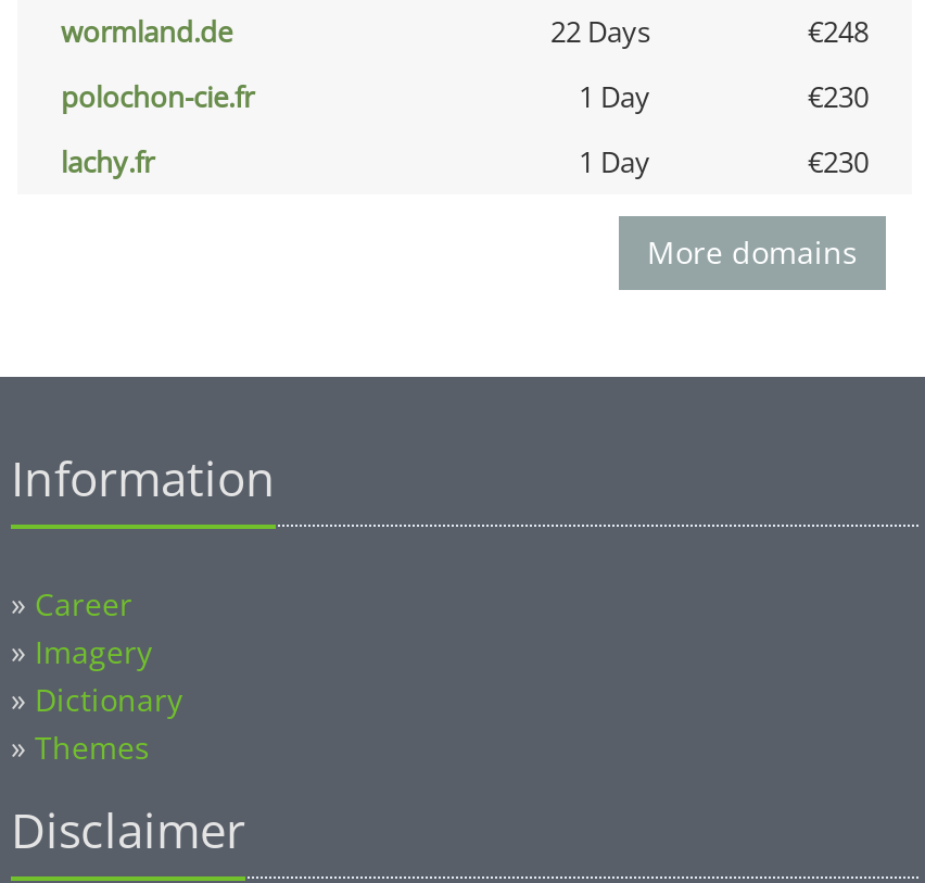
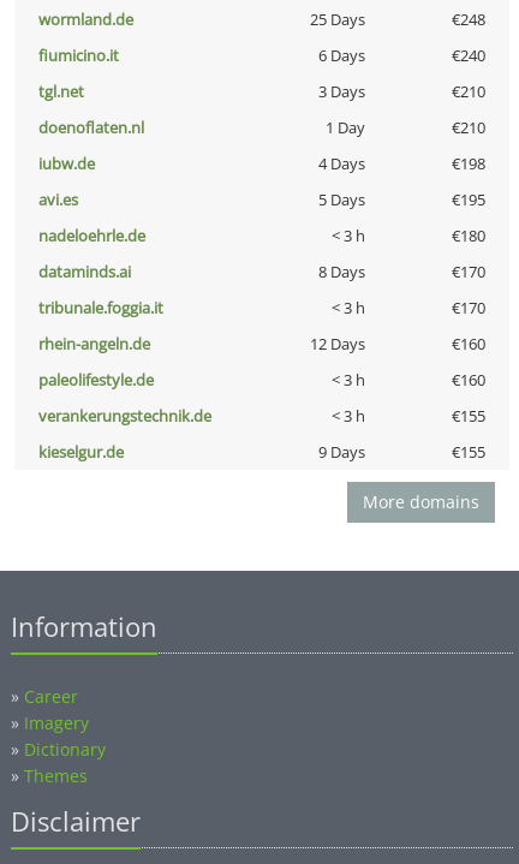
- 22 Days
+ 25 Days

- polochon-cie.fr
+ fiumicino.it
+ 6 Days
+ €240
+ tgl.net
+ 3 Days
+ €210
+ doenoflaten.nl

- €230
- lachy.fr
- 1 Day
- €230
+ €210
+ iubw.de
+ 4 Days
+ €198
+ avi.es
+ 5 Days
+ €195
+ nadeloehrle.de
+ < 3 h
+ €180
+ dataminds.ai
+ 8 Days
+ €170
+ tribunale.foggia.it
+ < 3 h
+ €170
+ rhein-angeln.de
+ 12 Days
+ €160
+ paleolifestyle.de
+ < 3 h
+ €160
+ verankerungstechnik.de
+ < 3 h
+ €155
+ kieselgur.de
+ 9 Days
+ €155
